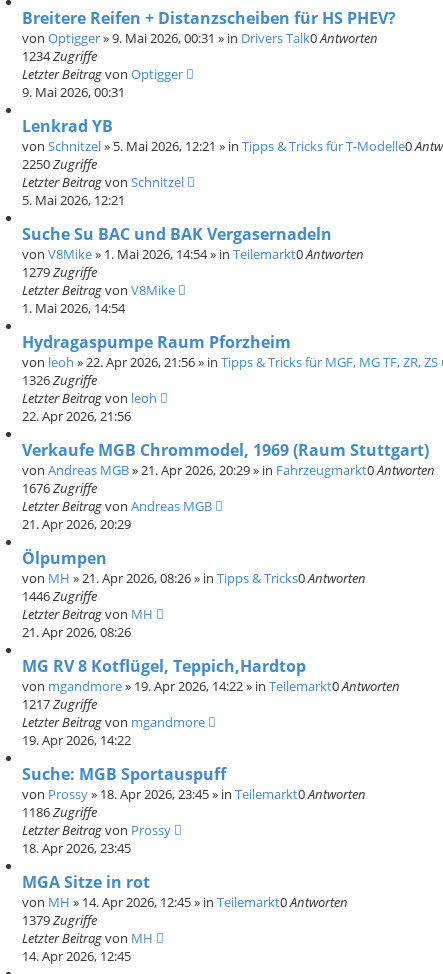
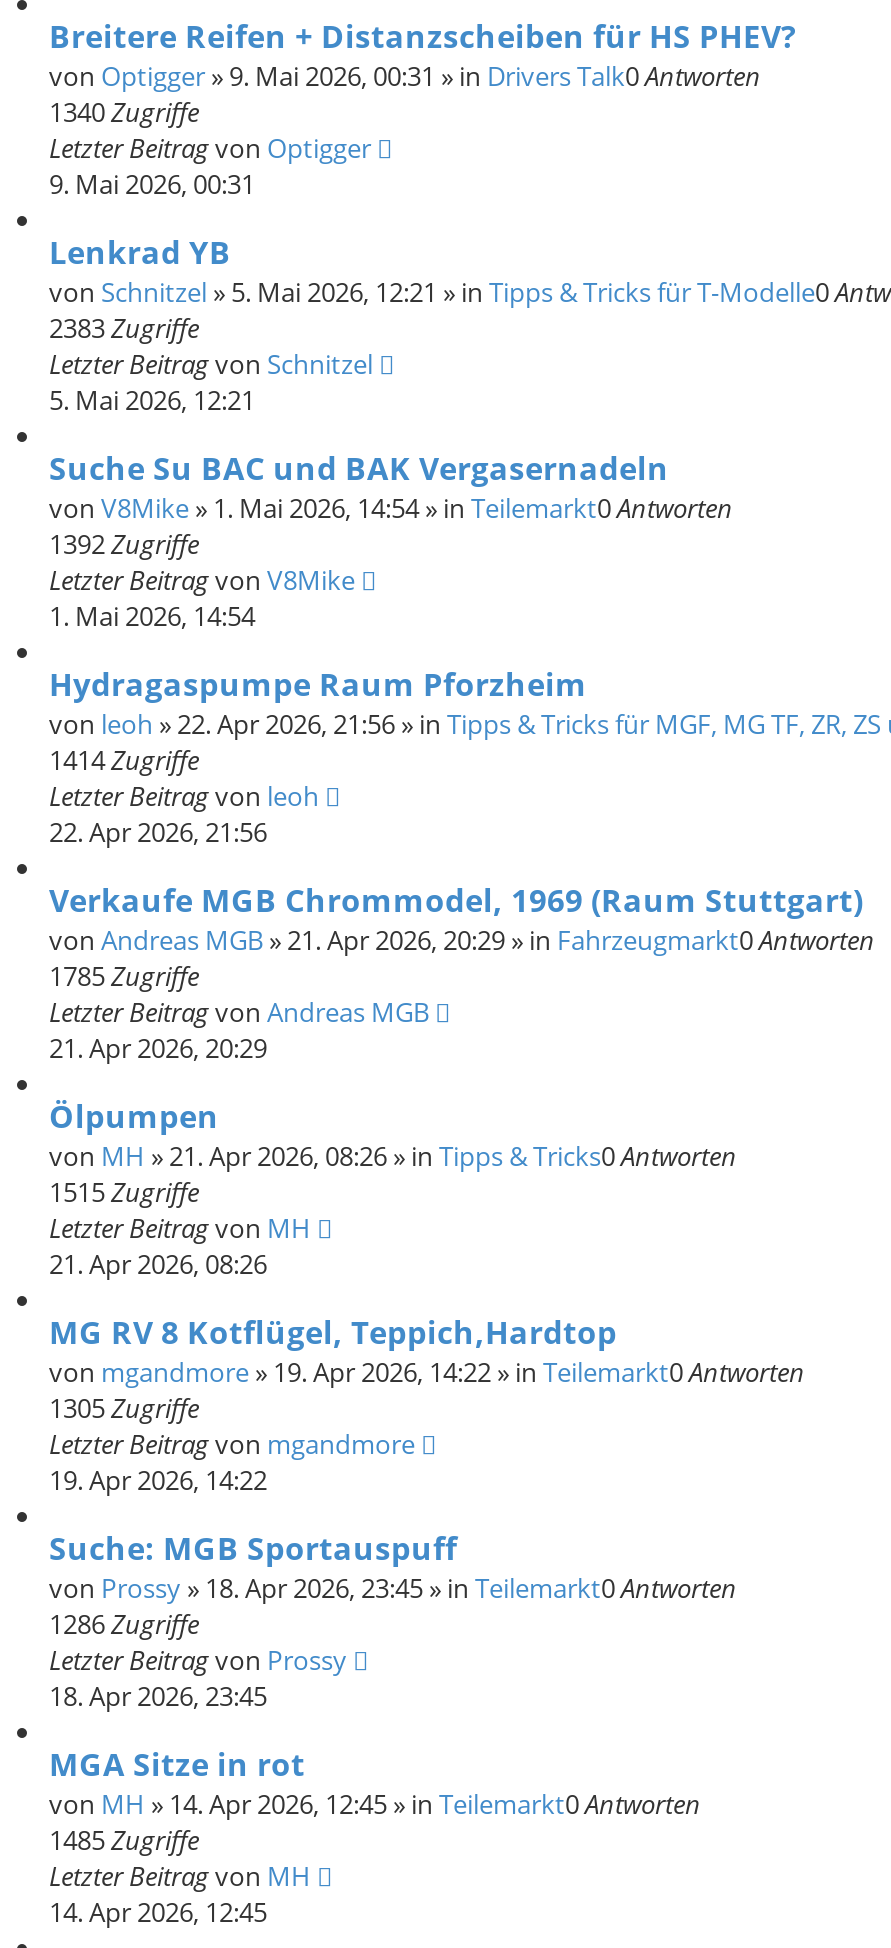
- 1234Zugriffe
+ 1340Zugriffe

- 2250 Zugriffe
+ 2383 Zugriffe

- 1279Zugriffe
+ 1392Zugriffe

- 1326Zugriffe
+ 1414Zugriffe

- 1676Zugriffe
+ 1785Zugriffe

- 1446Zugriffe
+ 1515Zugriffe

- 1217Zugriffe
+ 1305Zugriffe

- 1186Zugriffe
+ 1286Zugriffe

- 1379Zugriffe
+ 1485Zugriffe
